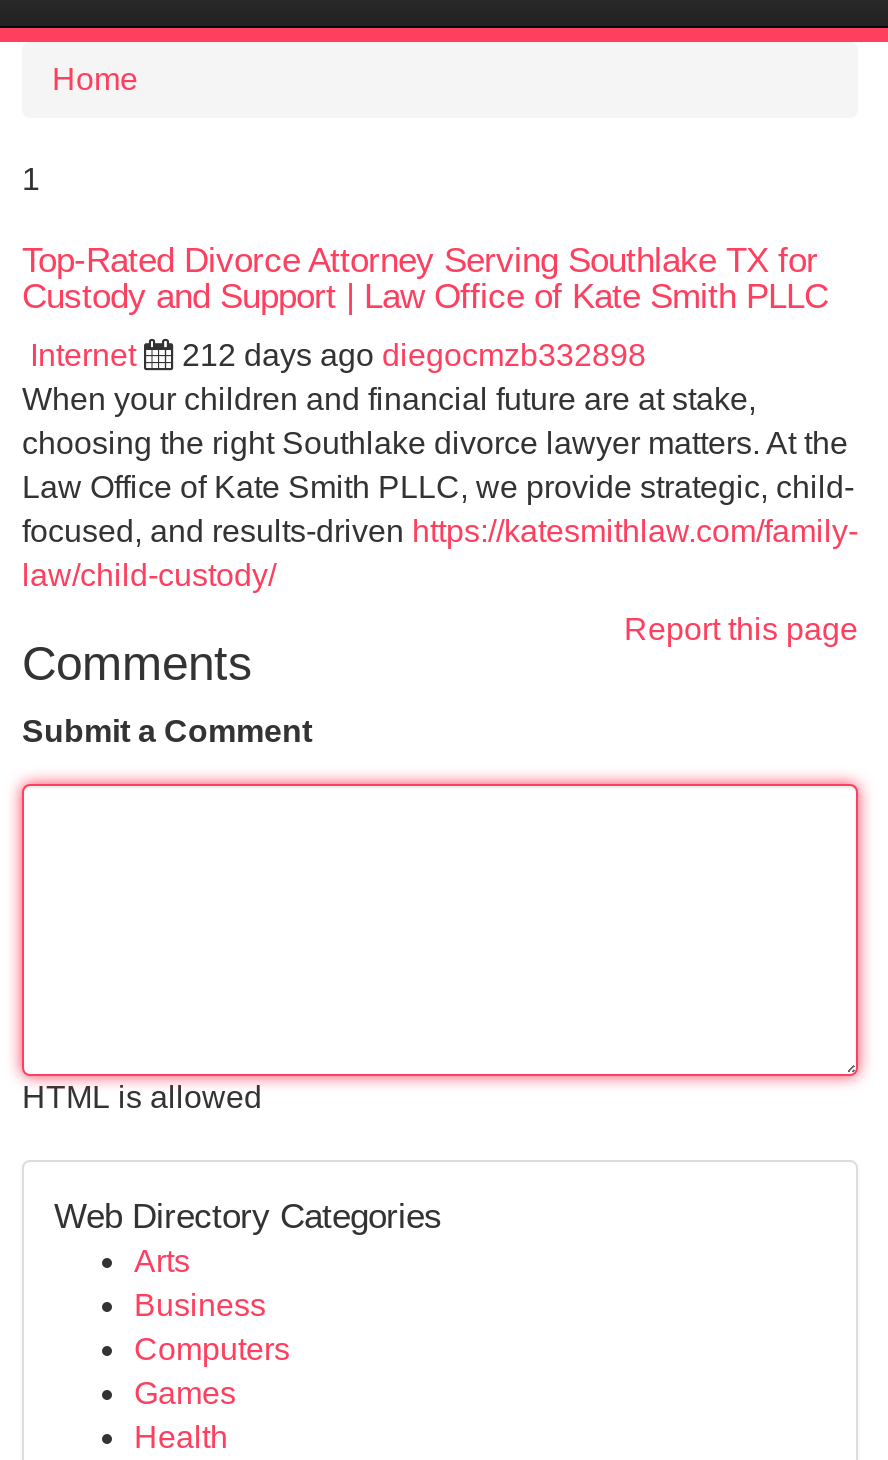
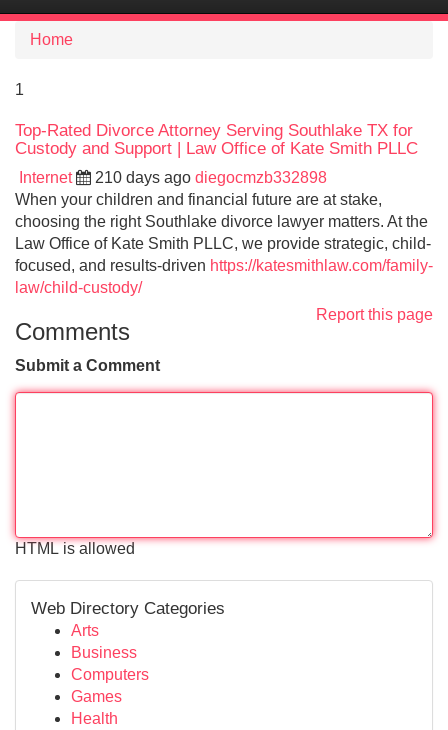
- 212 days ago diegocmzb332898
+ 210 days ago diegocmzb332898
